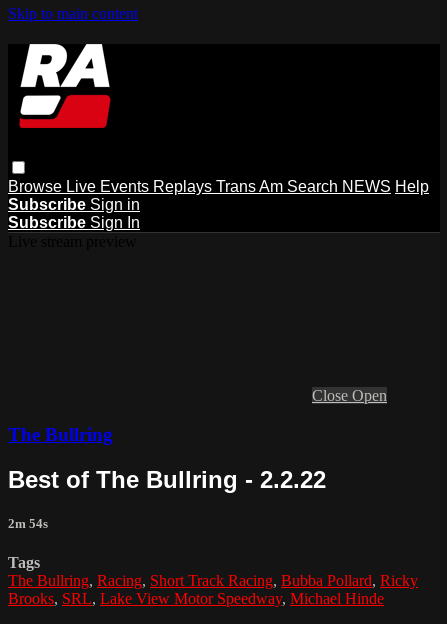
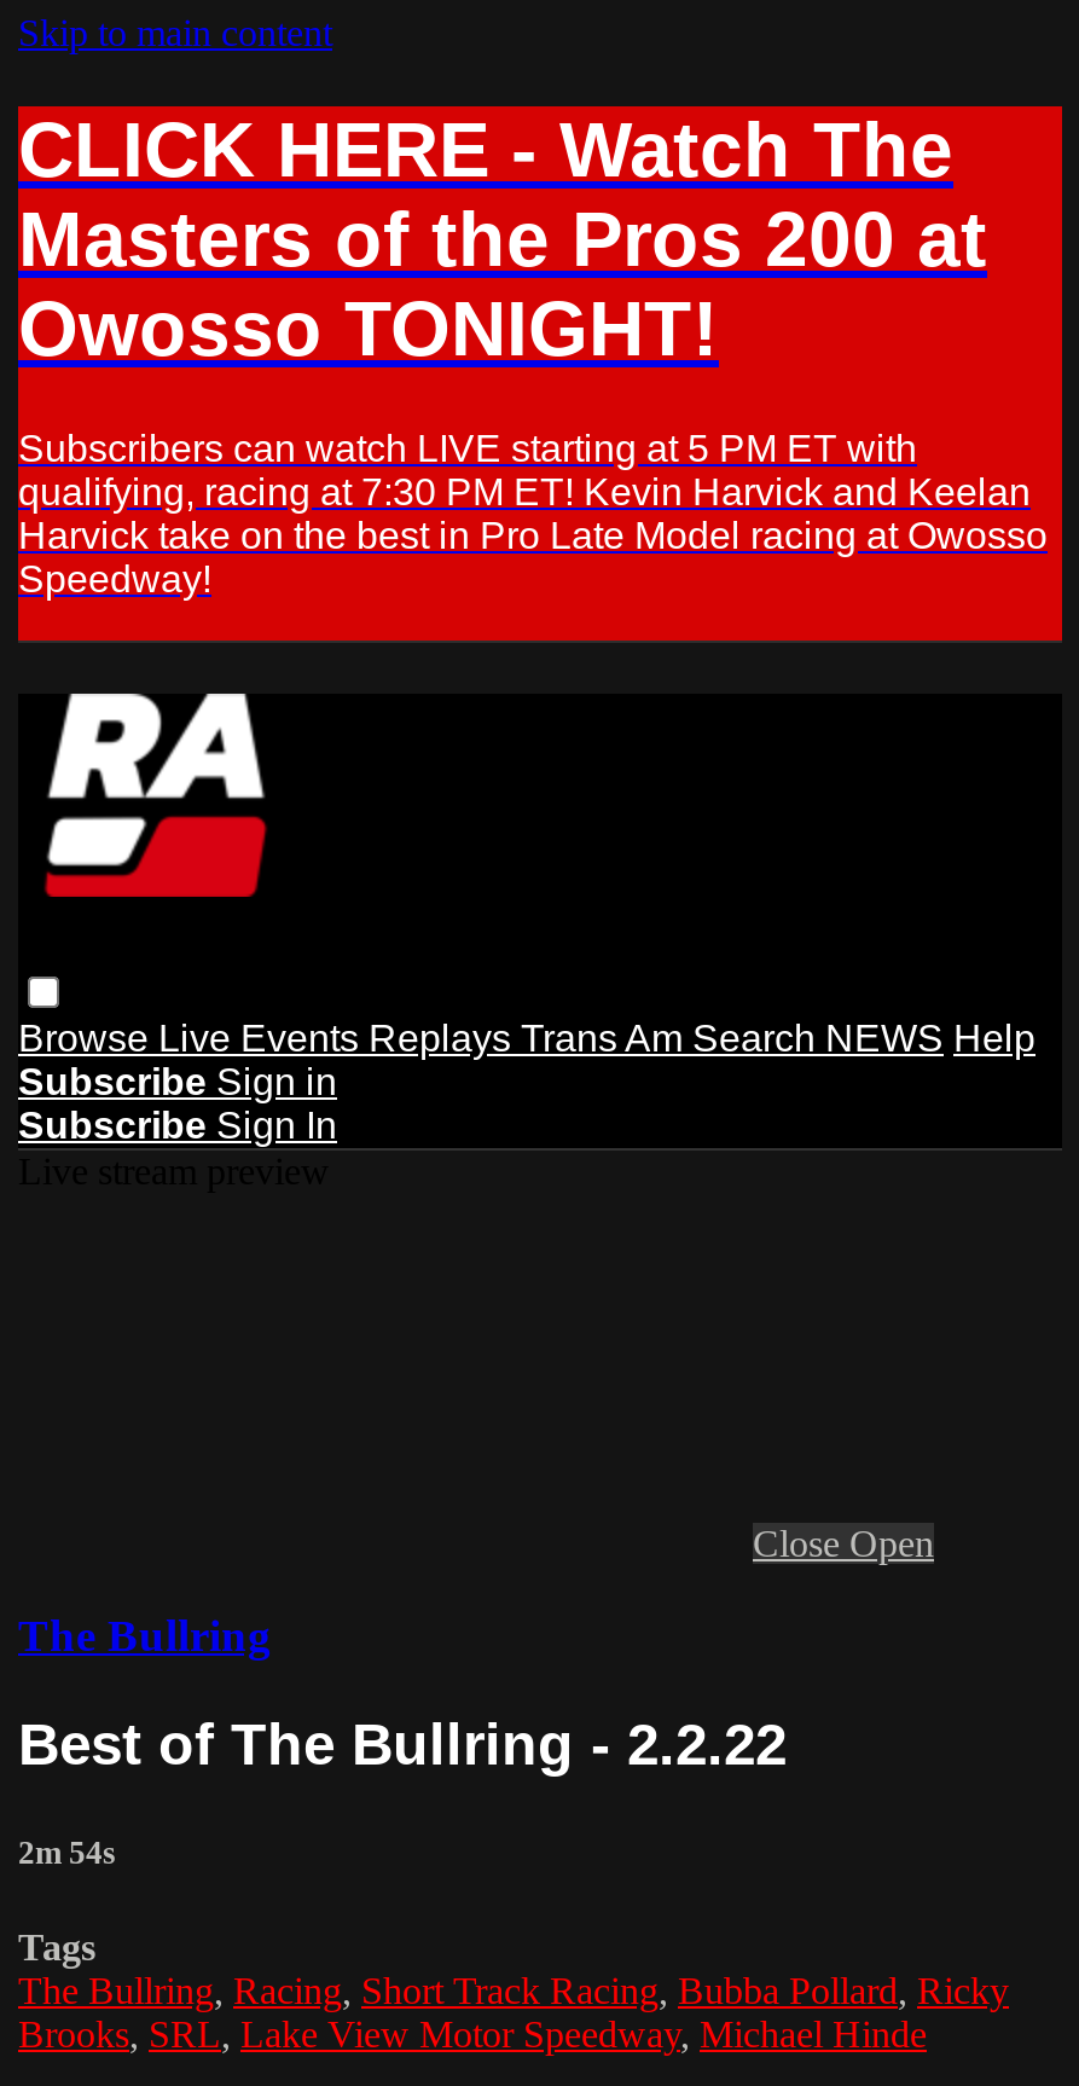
+ [image]
+ CLICK HERE - Watch The
+ Masters of the Pros 200 at
+ Owosso TONIGHT!
+ Subscribers can watch LIVE starting at 5 PM ET with
+ qualifying, racing at 7:30 PM ET! Kevin Harvick and Keelan
+ Harvick take on the best in Pro Late Model racing at Owosso
+ Speedway!
